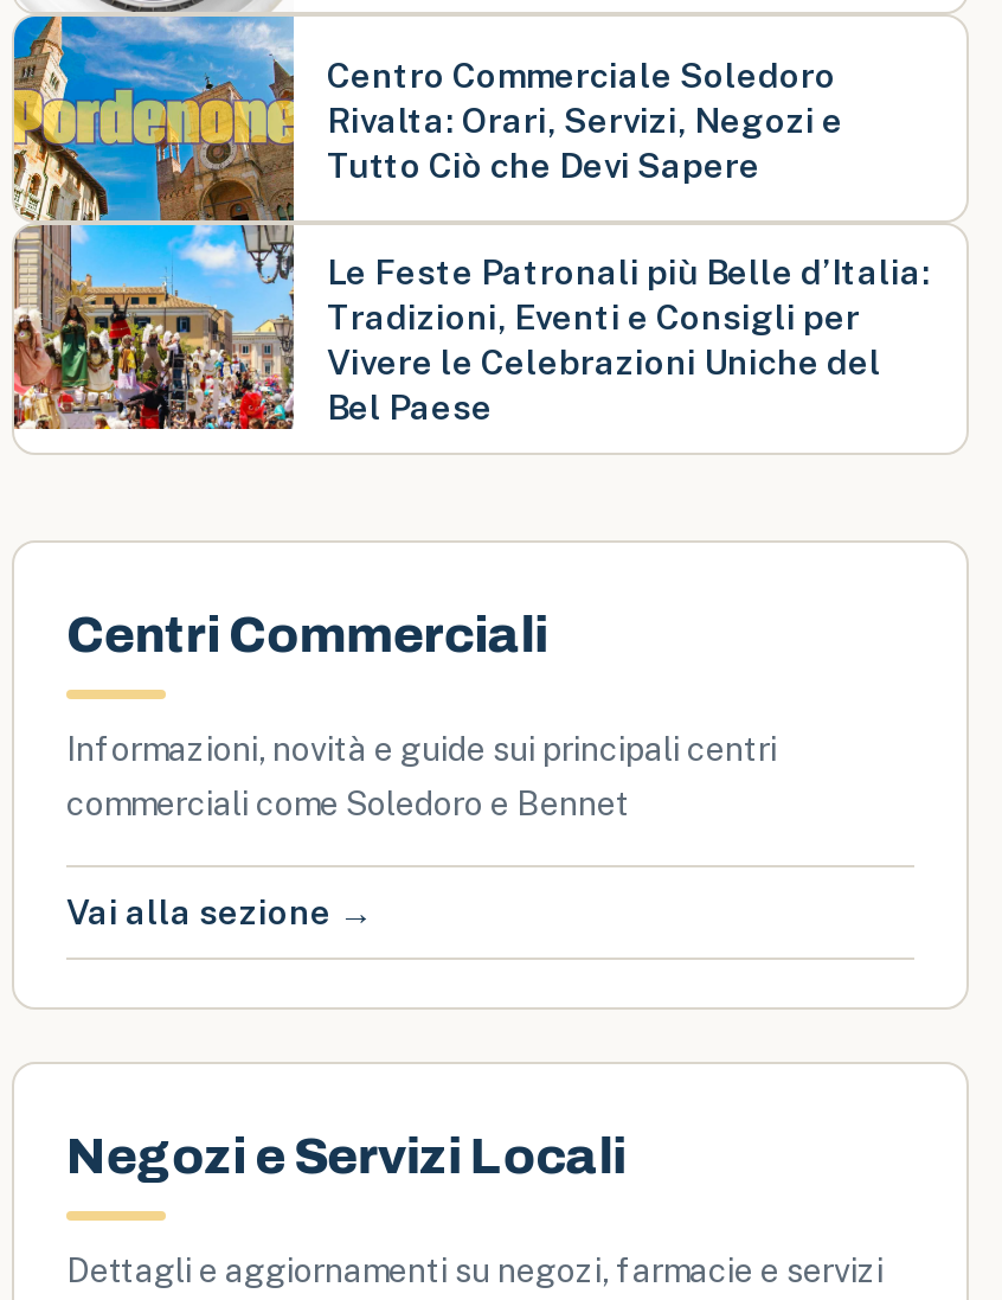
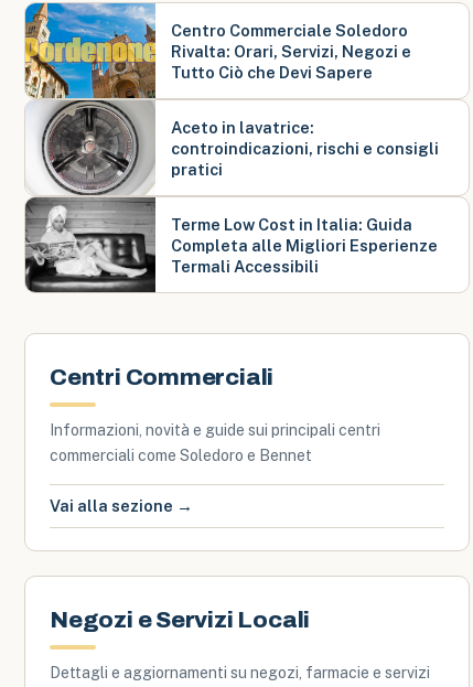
- [image]
- Le Feste Patronali più Belle d’Italia:
- Tradizioni, Eventi e Consigli per
- Vivere le Celebrazioni Uniche del
- Bel Paese
+ [image]
+ Aceto in lavatrice:
+ controindicazioni, rischi e consigli
+ pratici
+ Terme Low Cost in Italia: Guida
+ Completa alle Migliori Esperienze
+ Termali Accessibili
